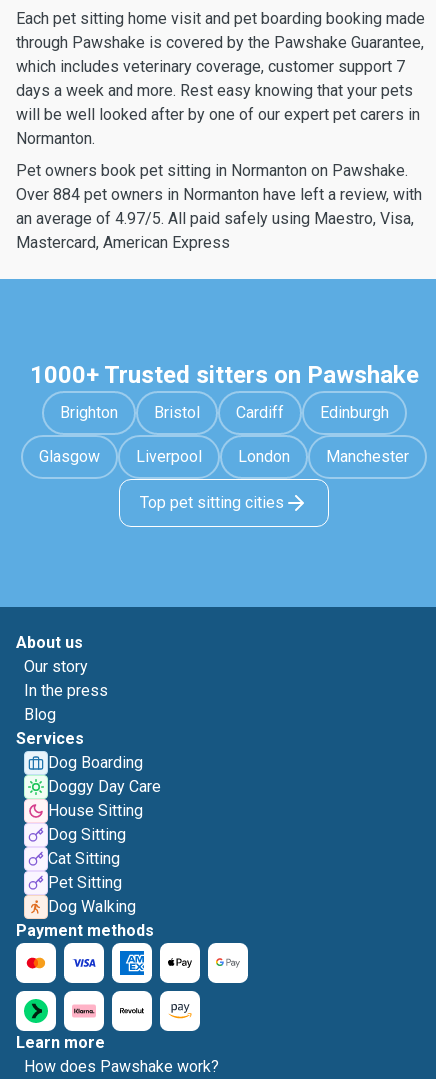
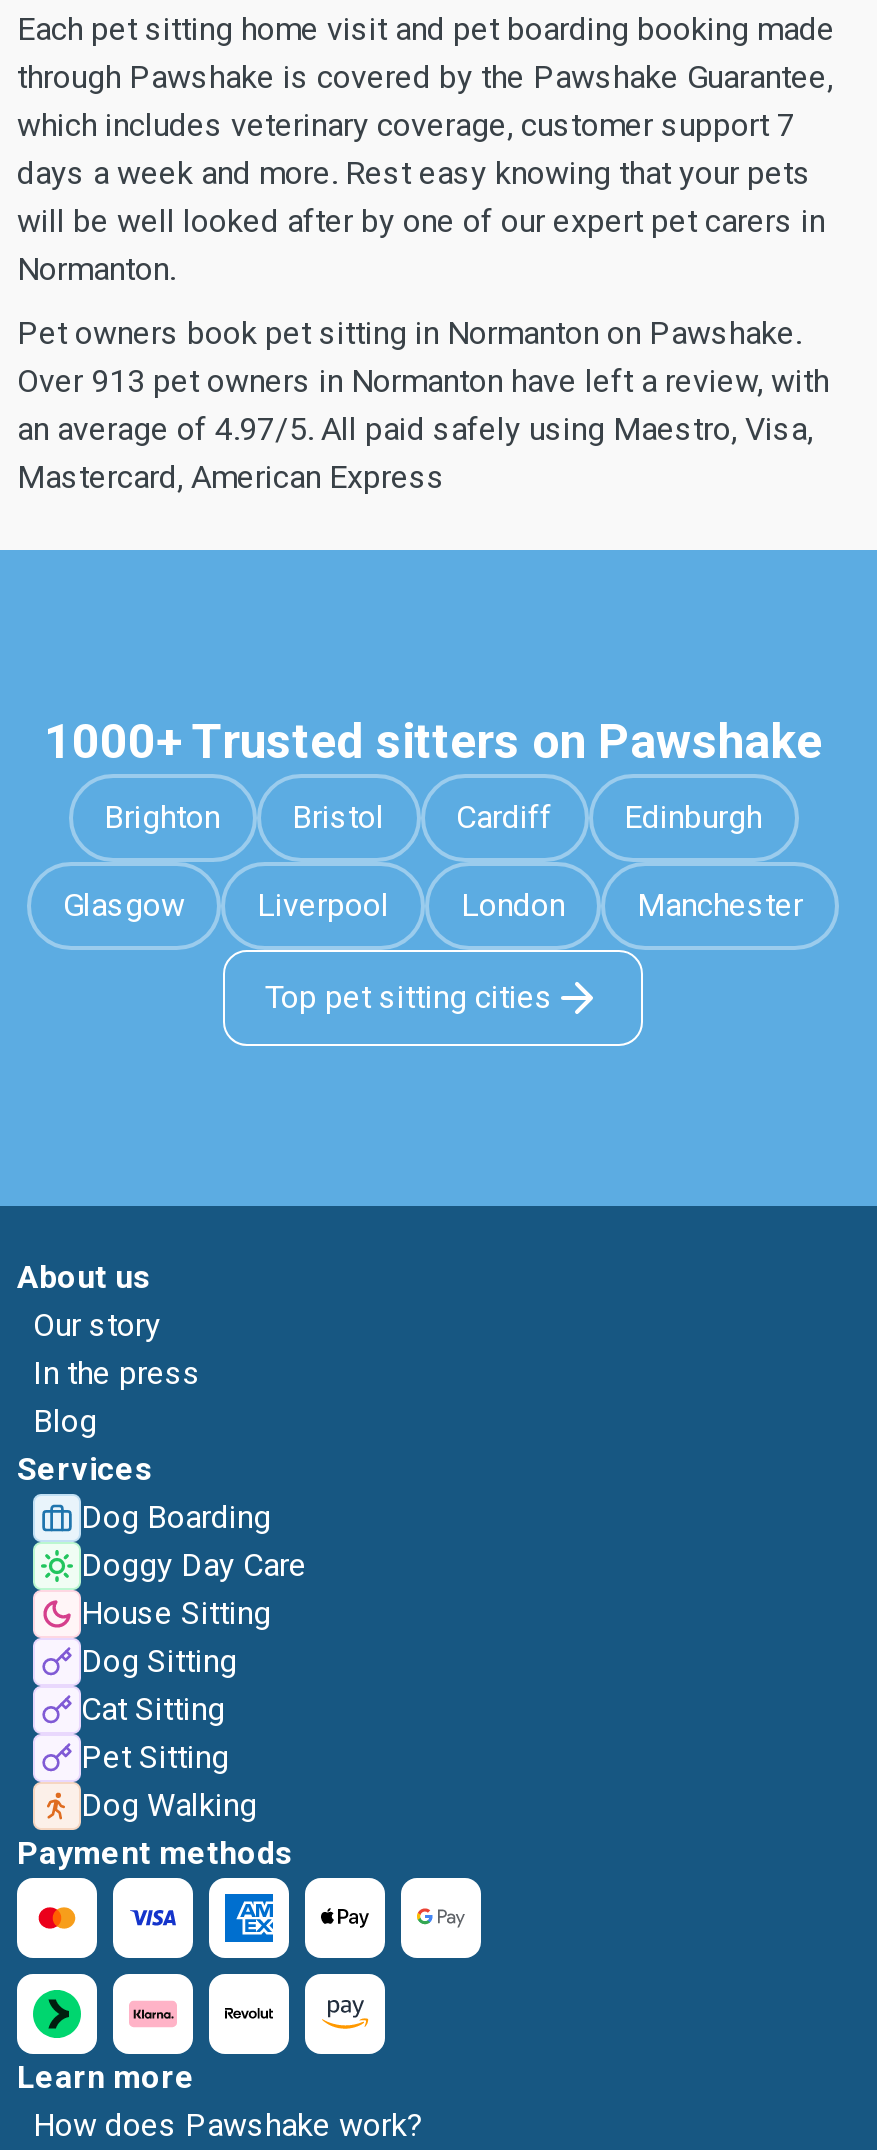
- Over 884 pet owners in Normanton have left a review, with
+ Over 913 pet owners in Normanton have left a review, with
